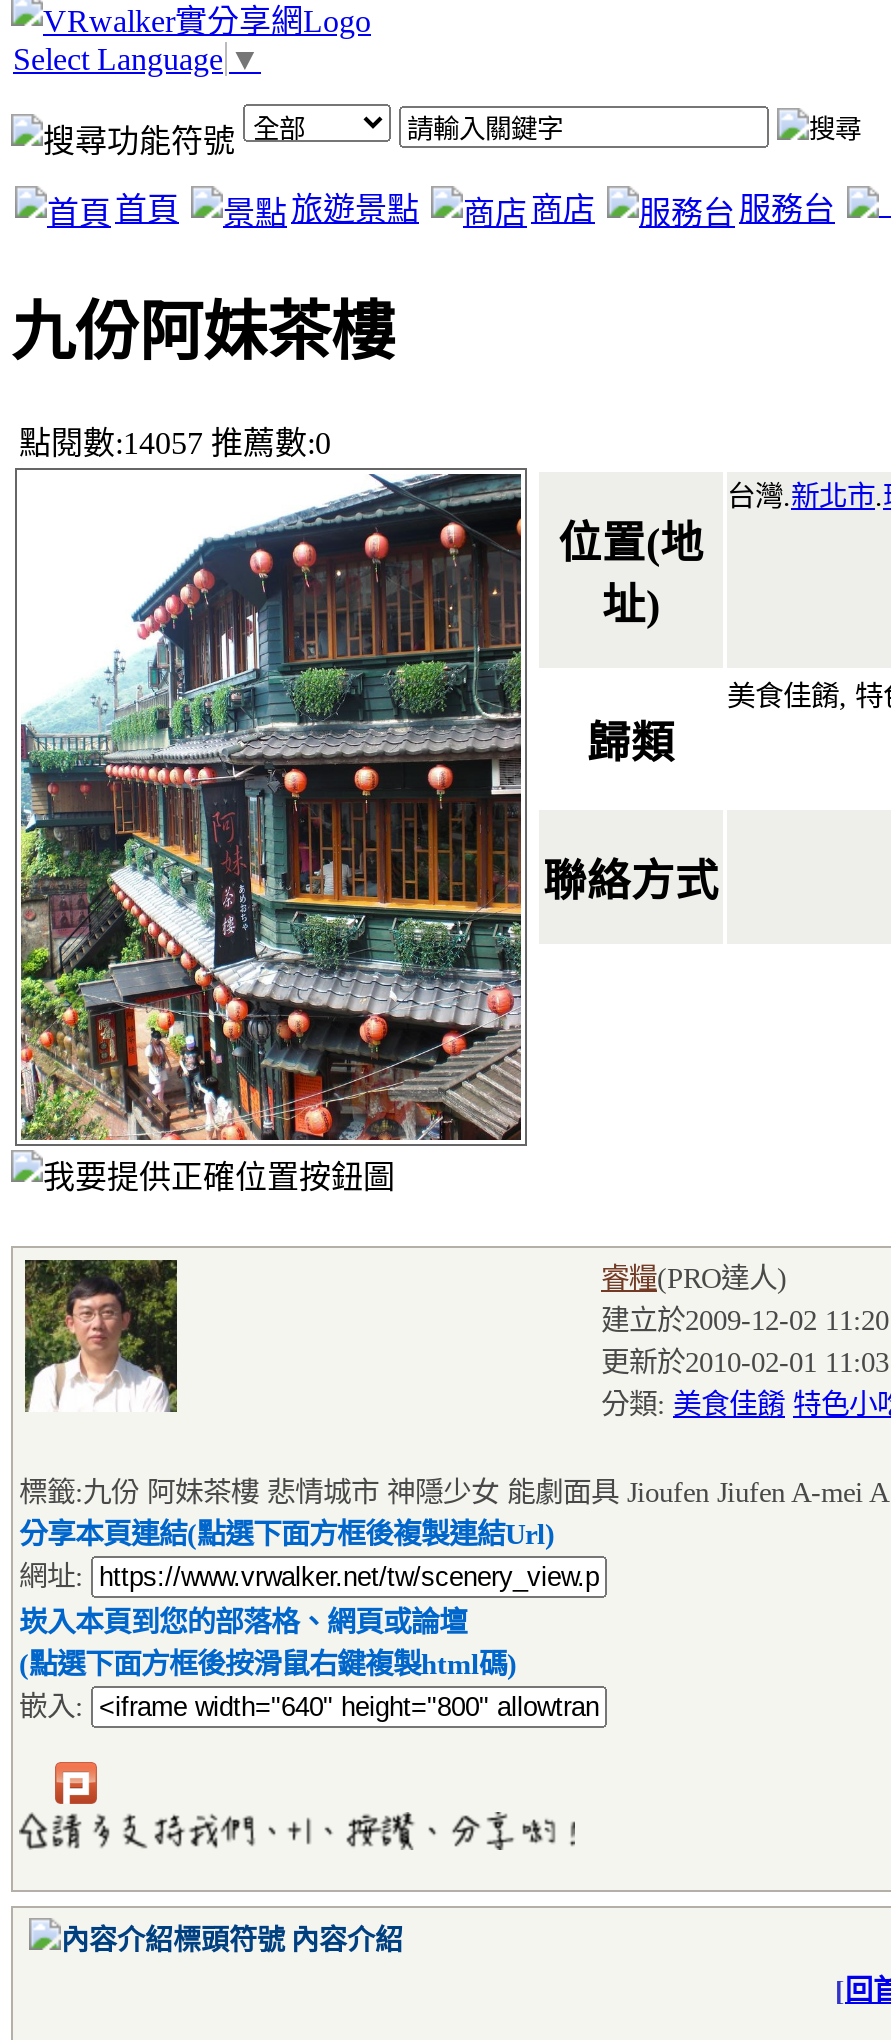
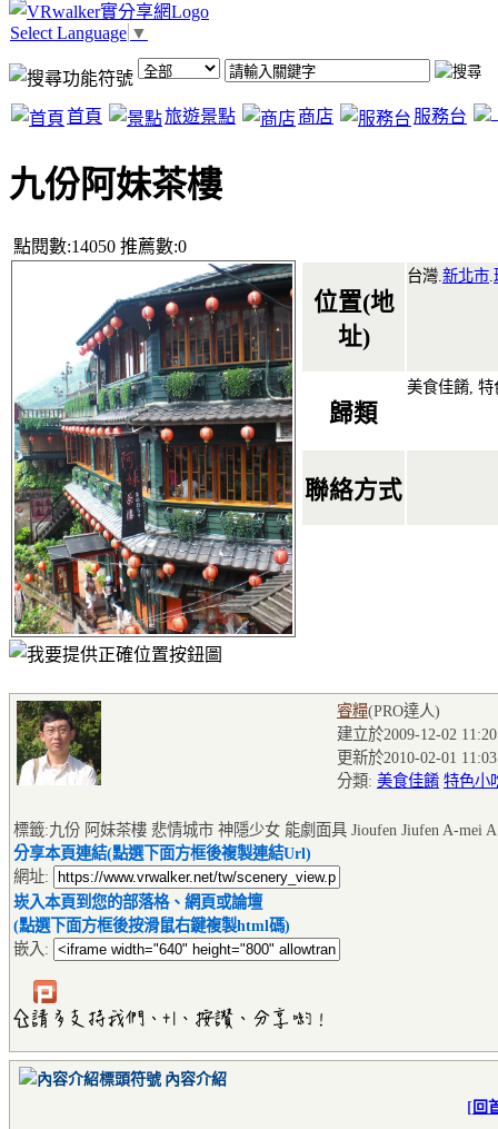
- 點閱數:14057 推薦數:0
+ 點閱數:14050 推薦數:0
